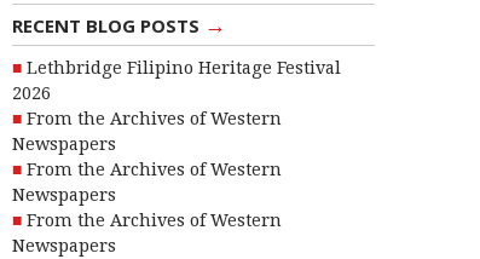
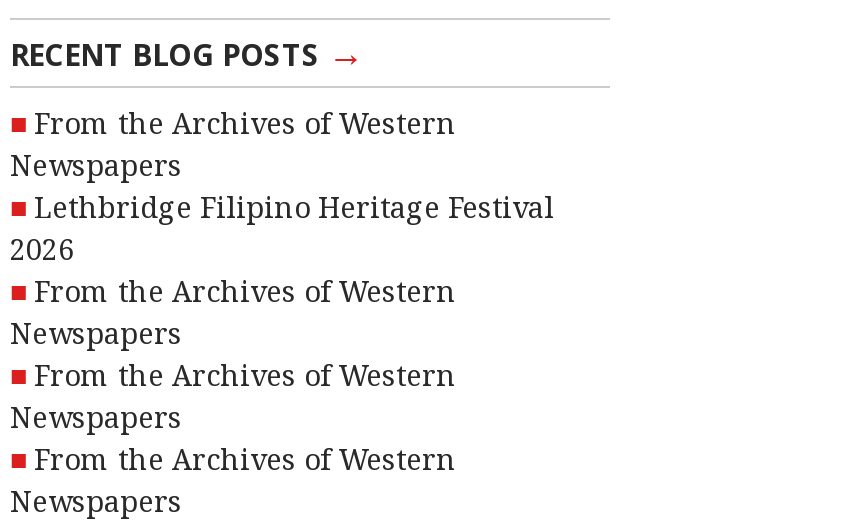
+ From the Archives of Western
+ Newspapers
